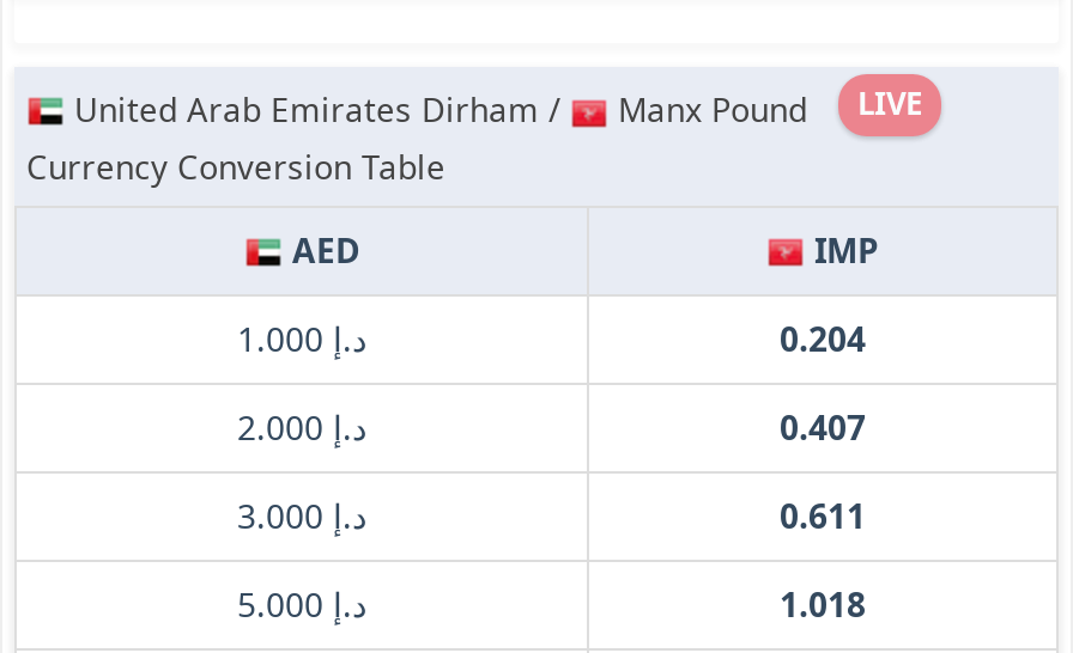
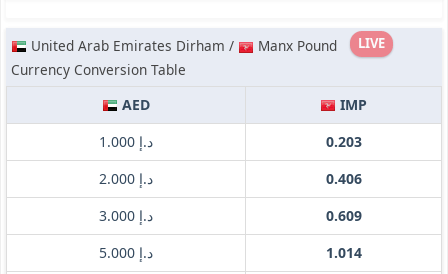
- 0.204
+ 0.203

- 0.407
+ 0.406

- 0.611
+ 0.609

- 1.018
+ 1.014
